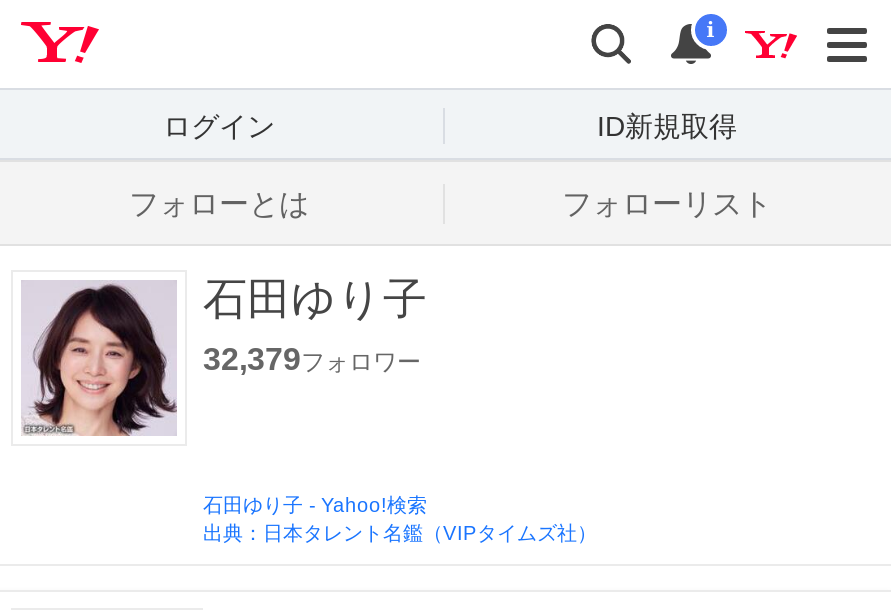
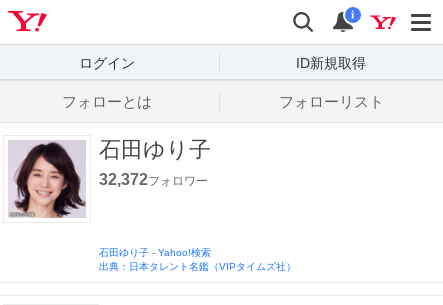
- 32,379フォロワー
+ 32,372フォロワー
